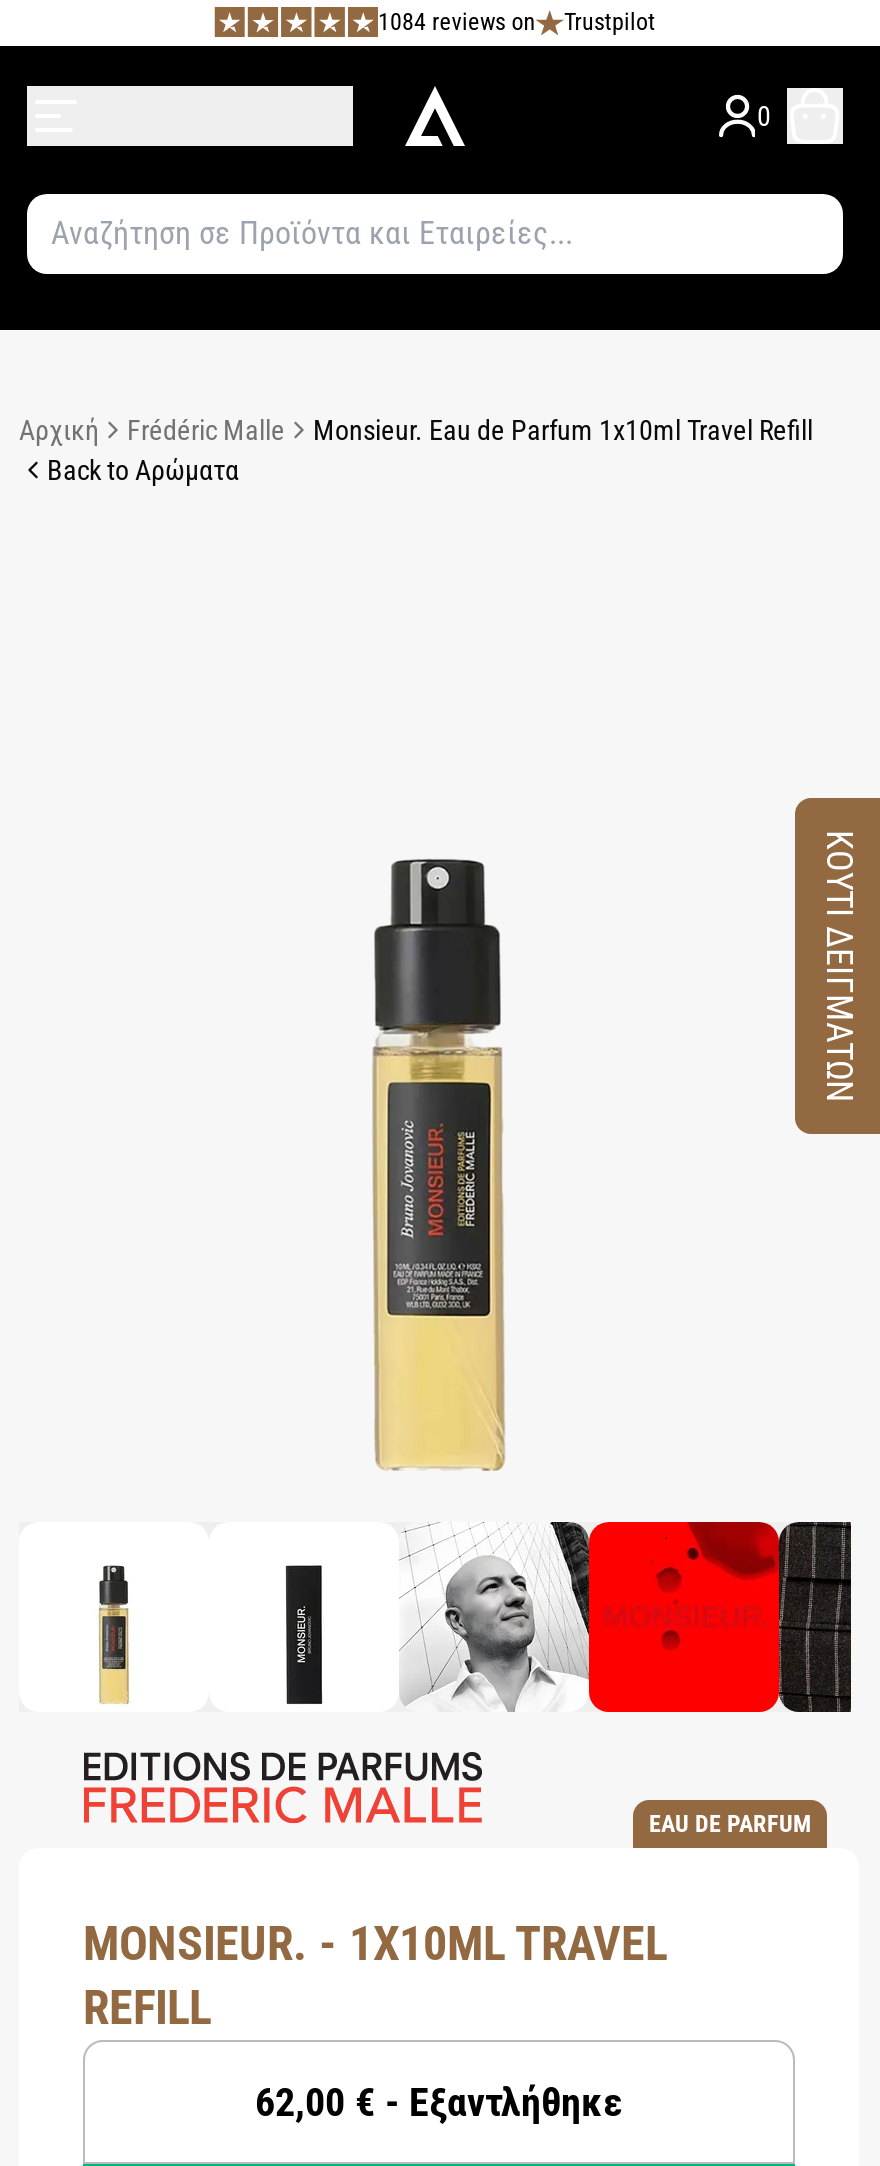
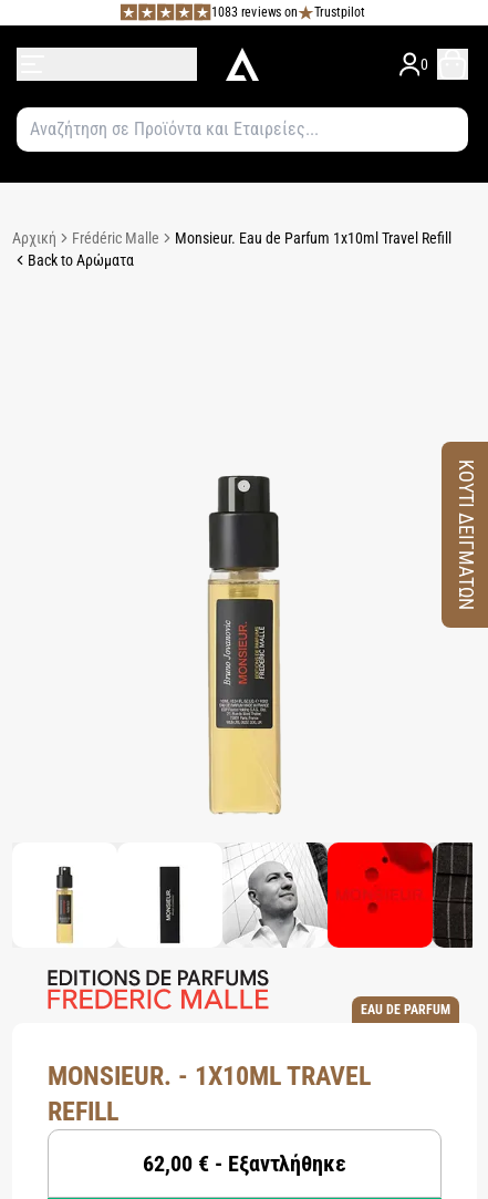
- 1084 reviews on Trustpilot
+ 1083 reviews on Trustpilot
